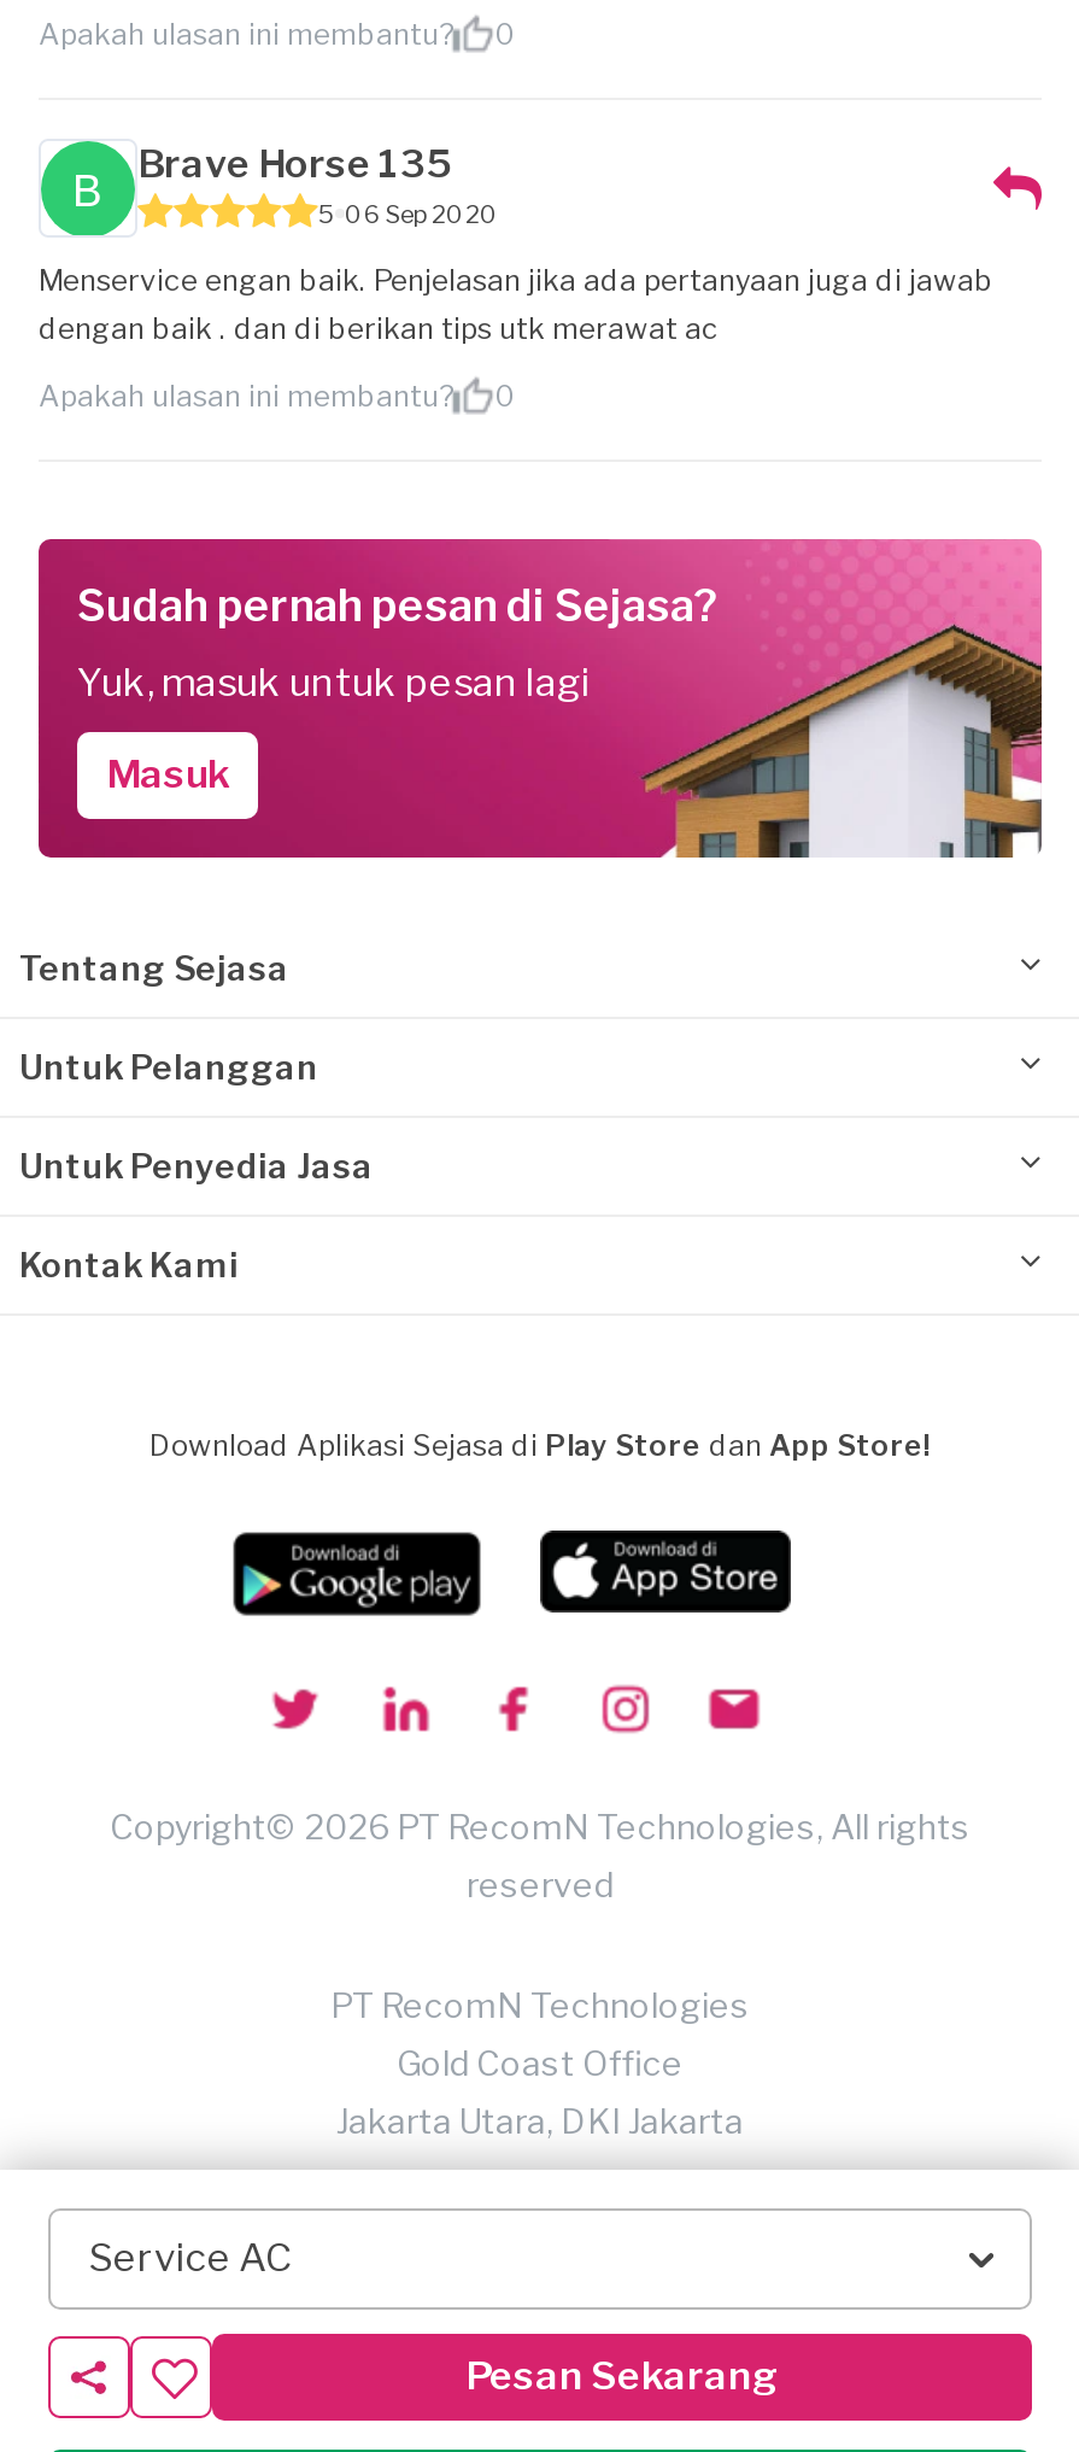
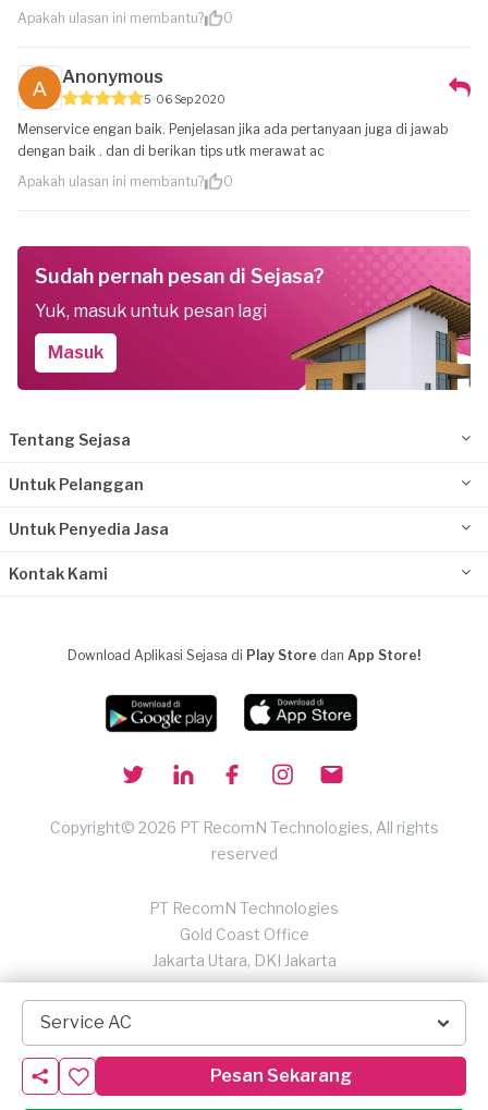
- [image]
- Brave Horse 135
+ [image]
+ Anonymous
